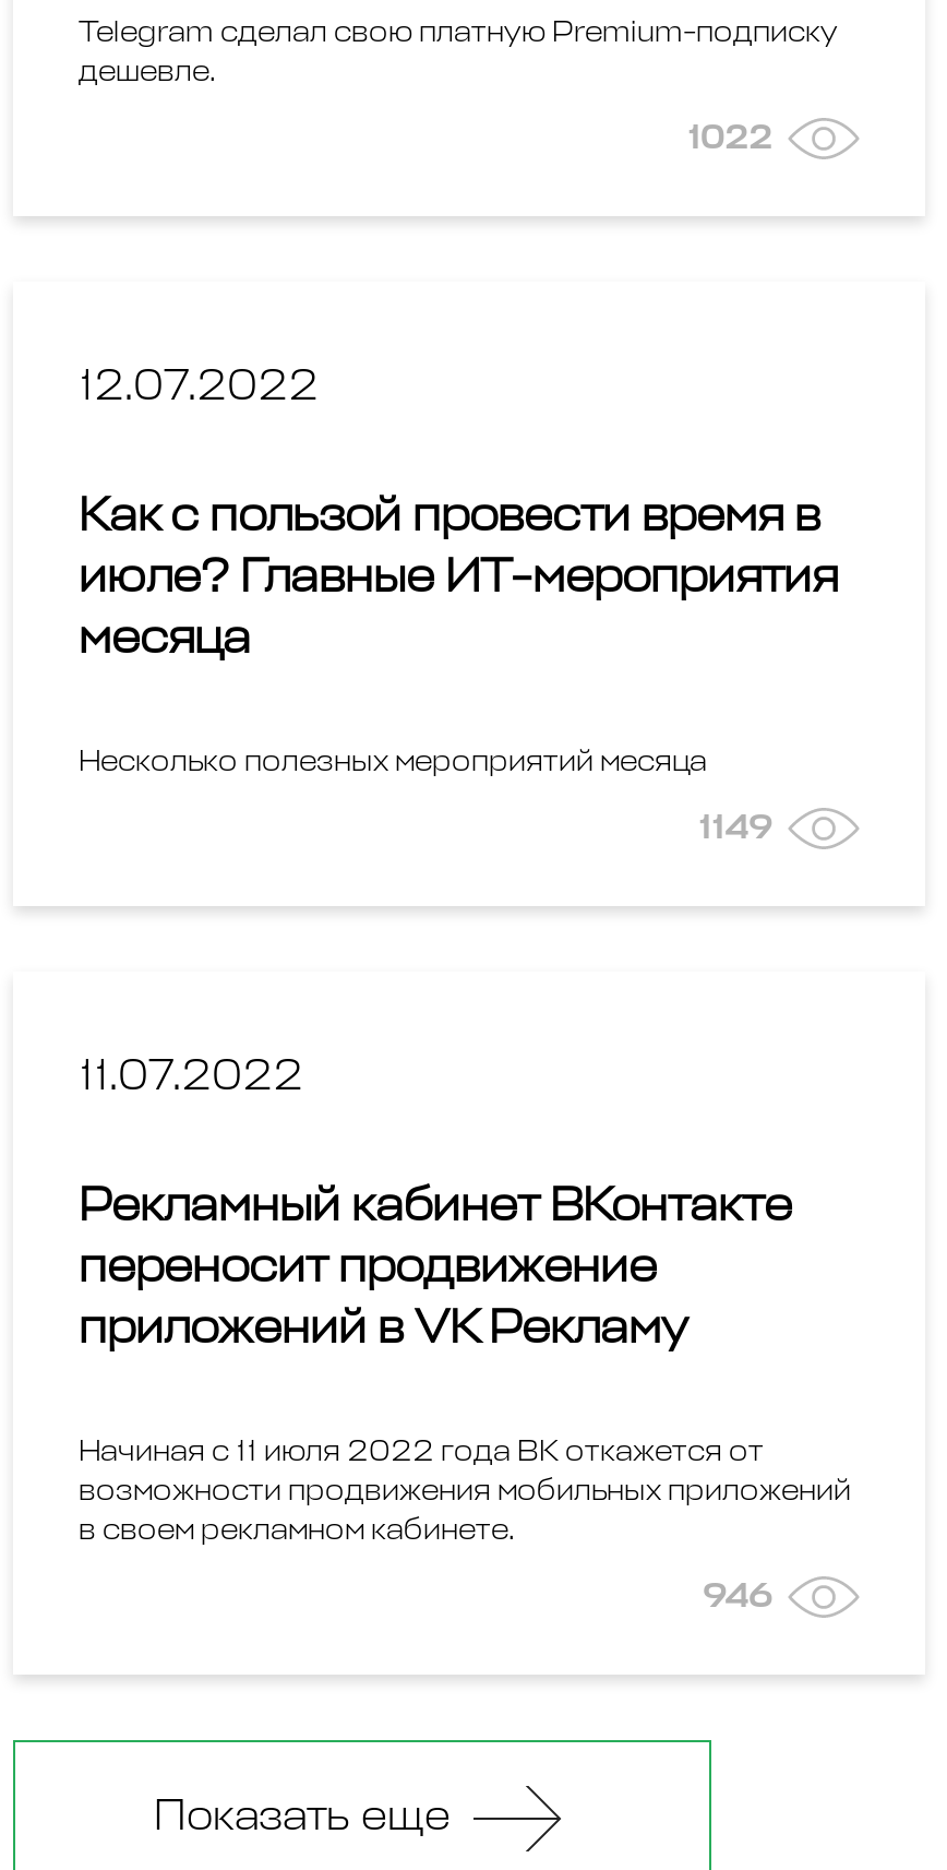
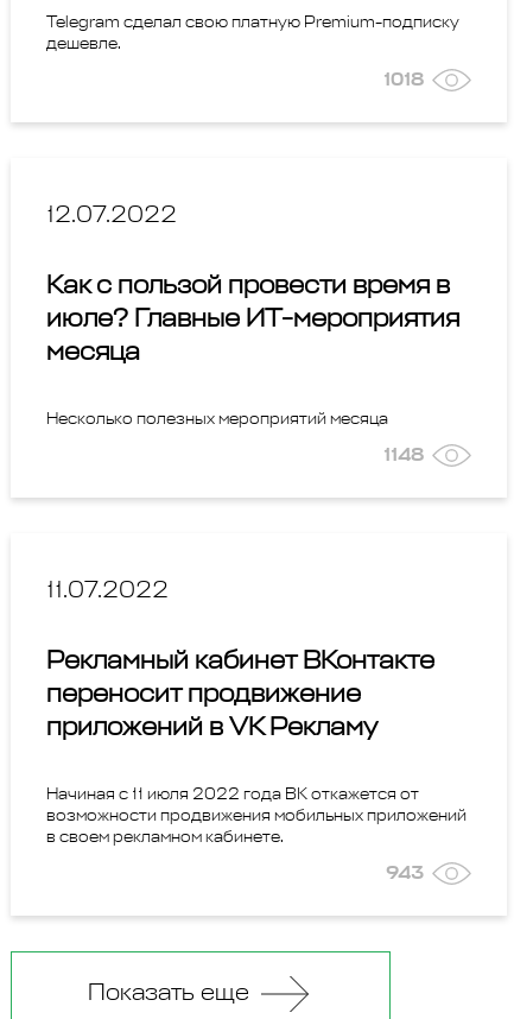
- 1022
+ 1018

- 1149
+ 1148

- 946
+ 943
